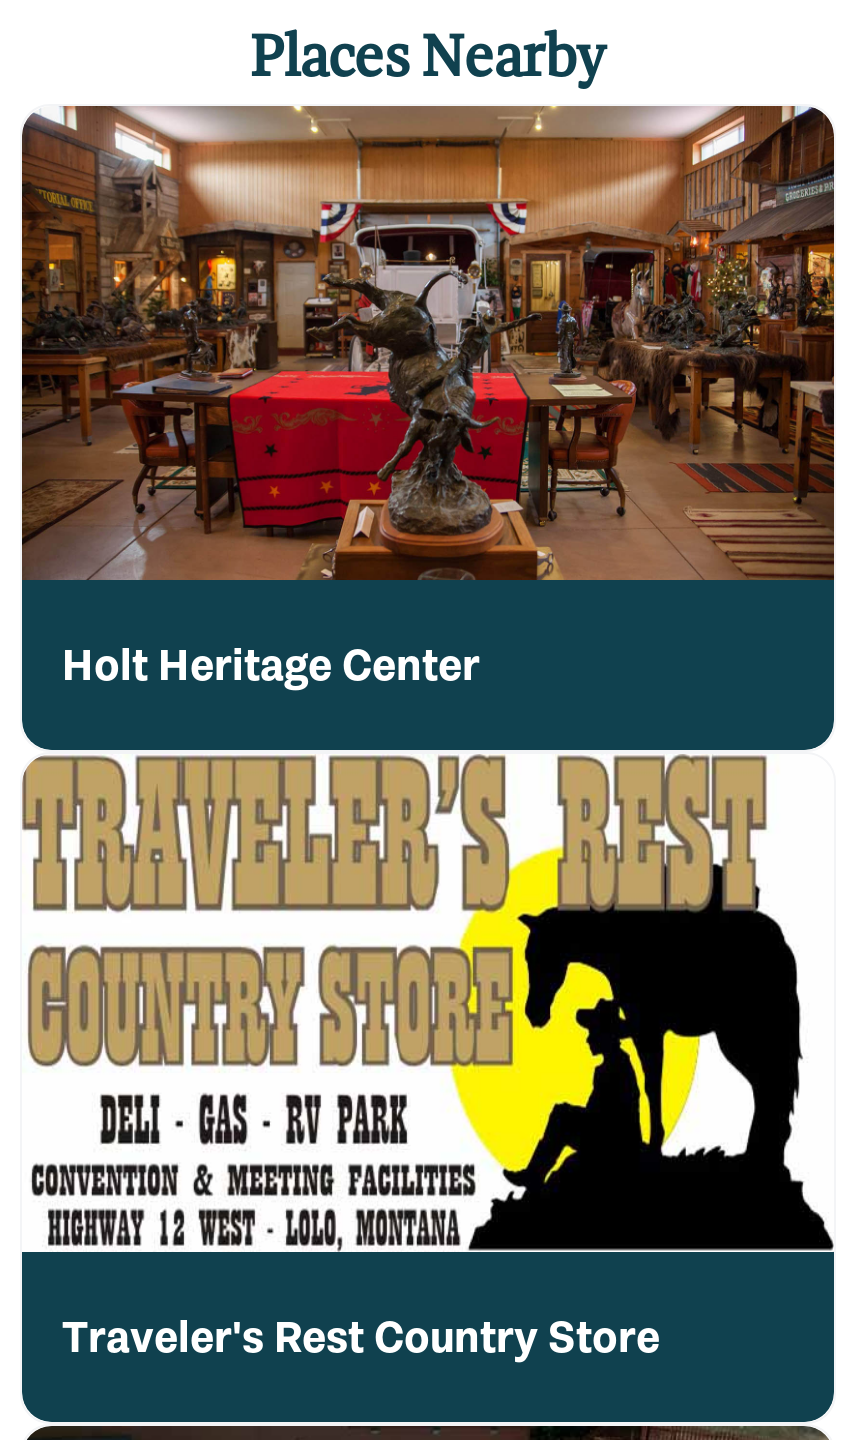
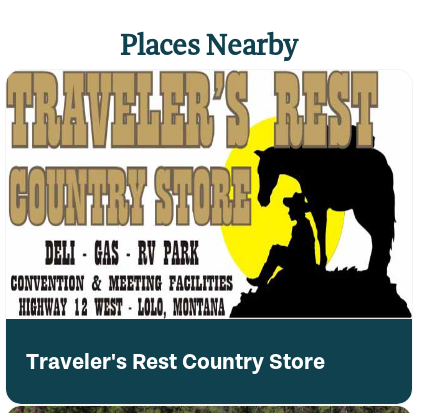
- [image]
- Holt Heritage Center
